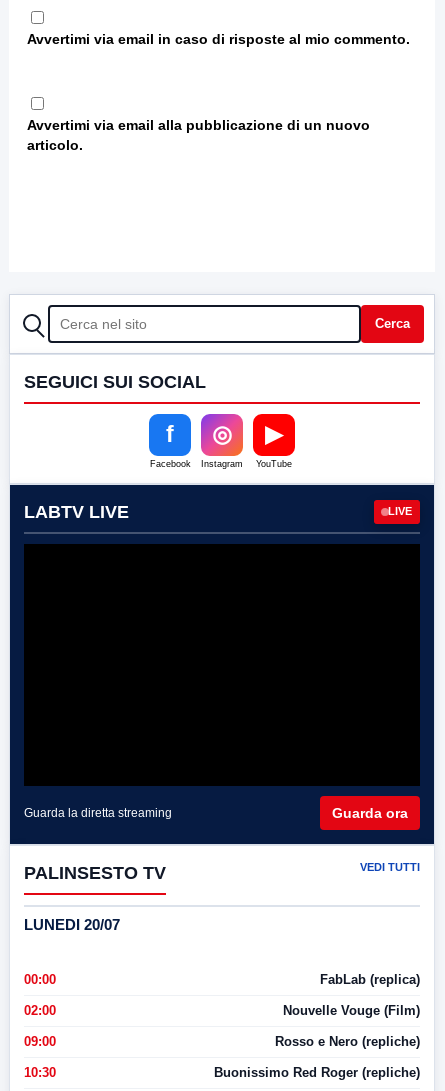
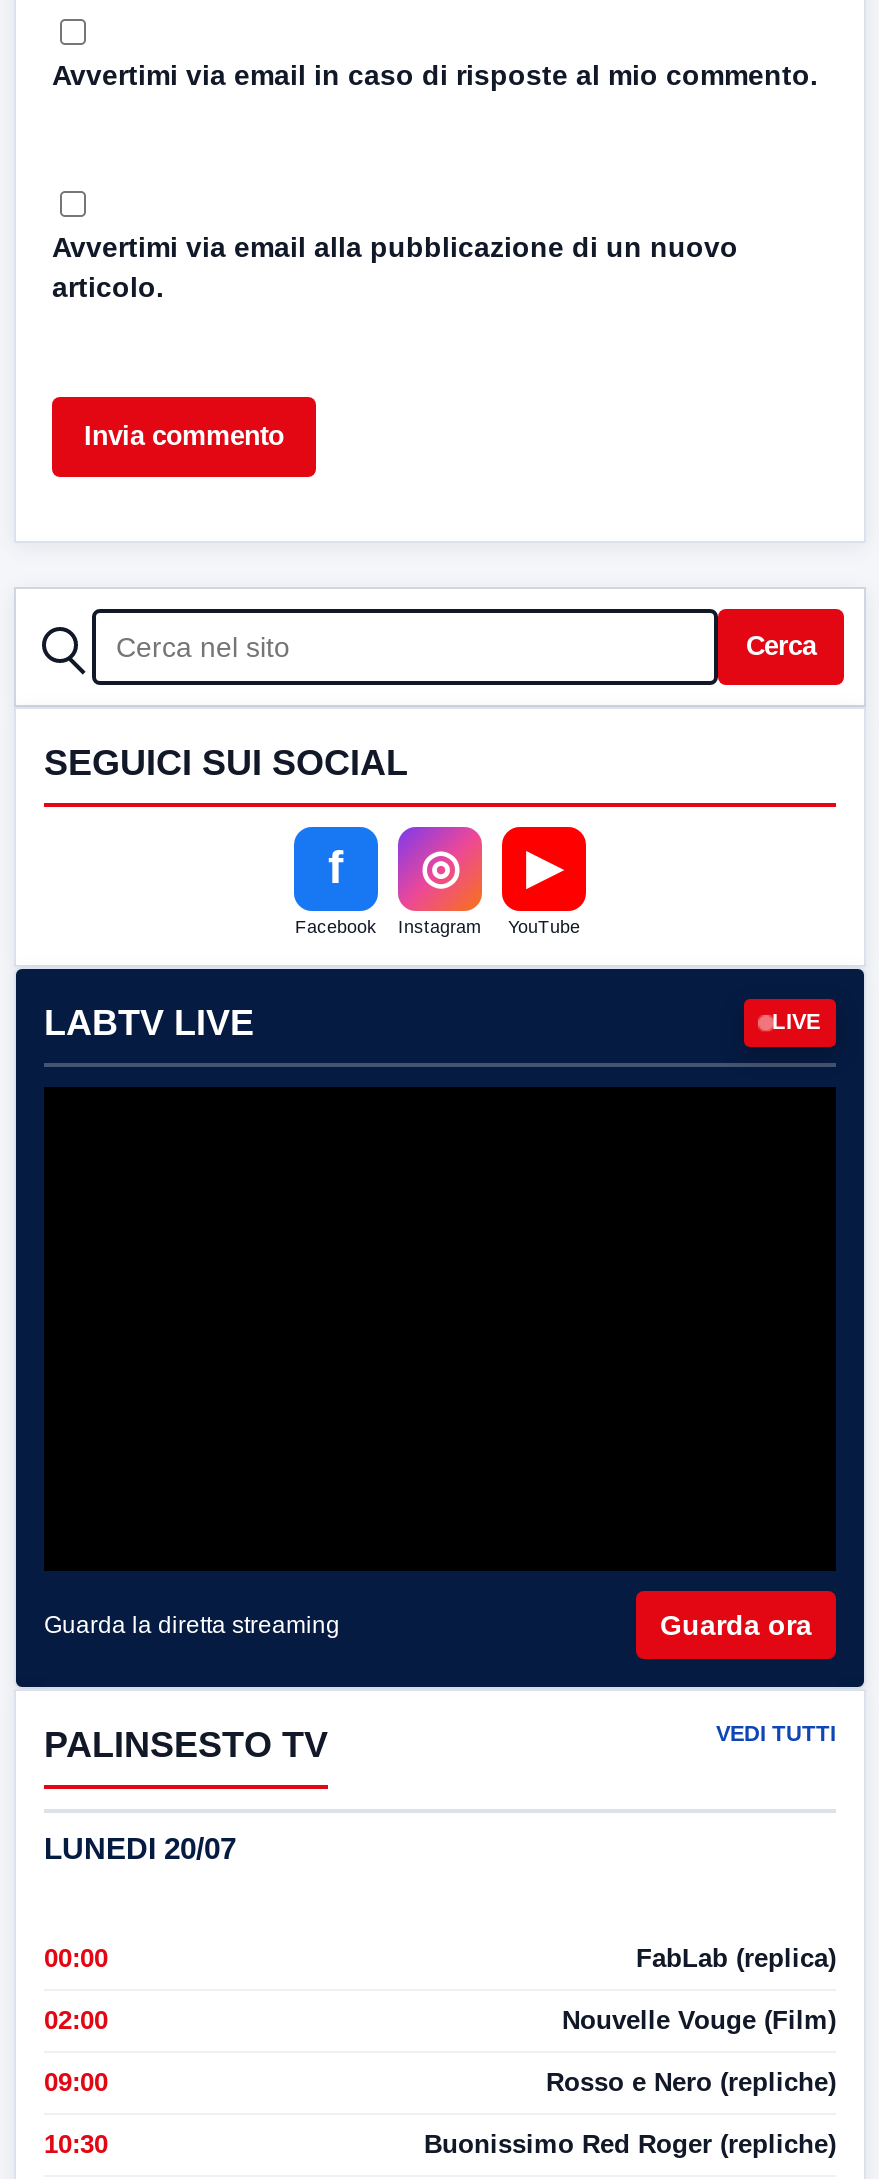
+ [image]
